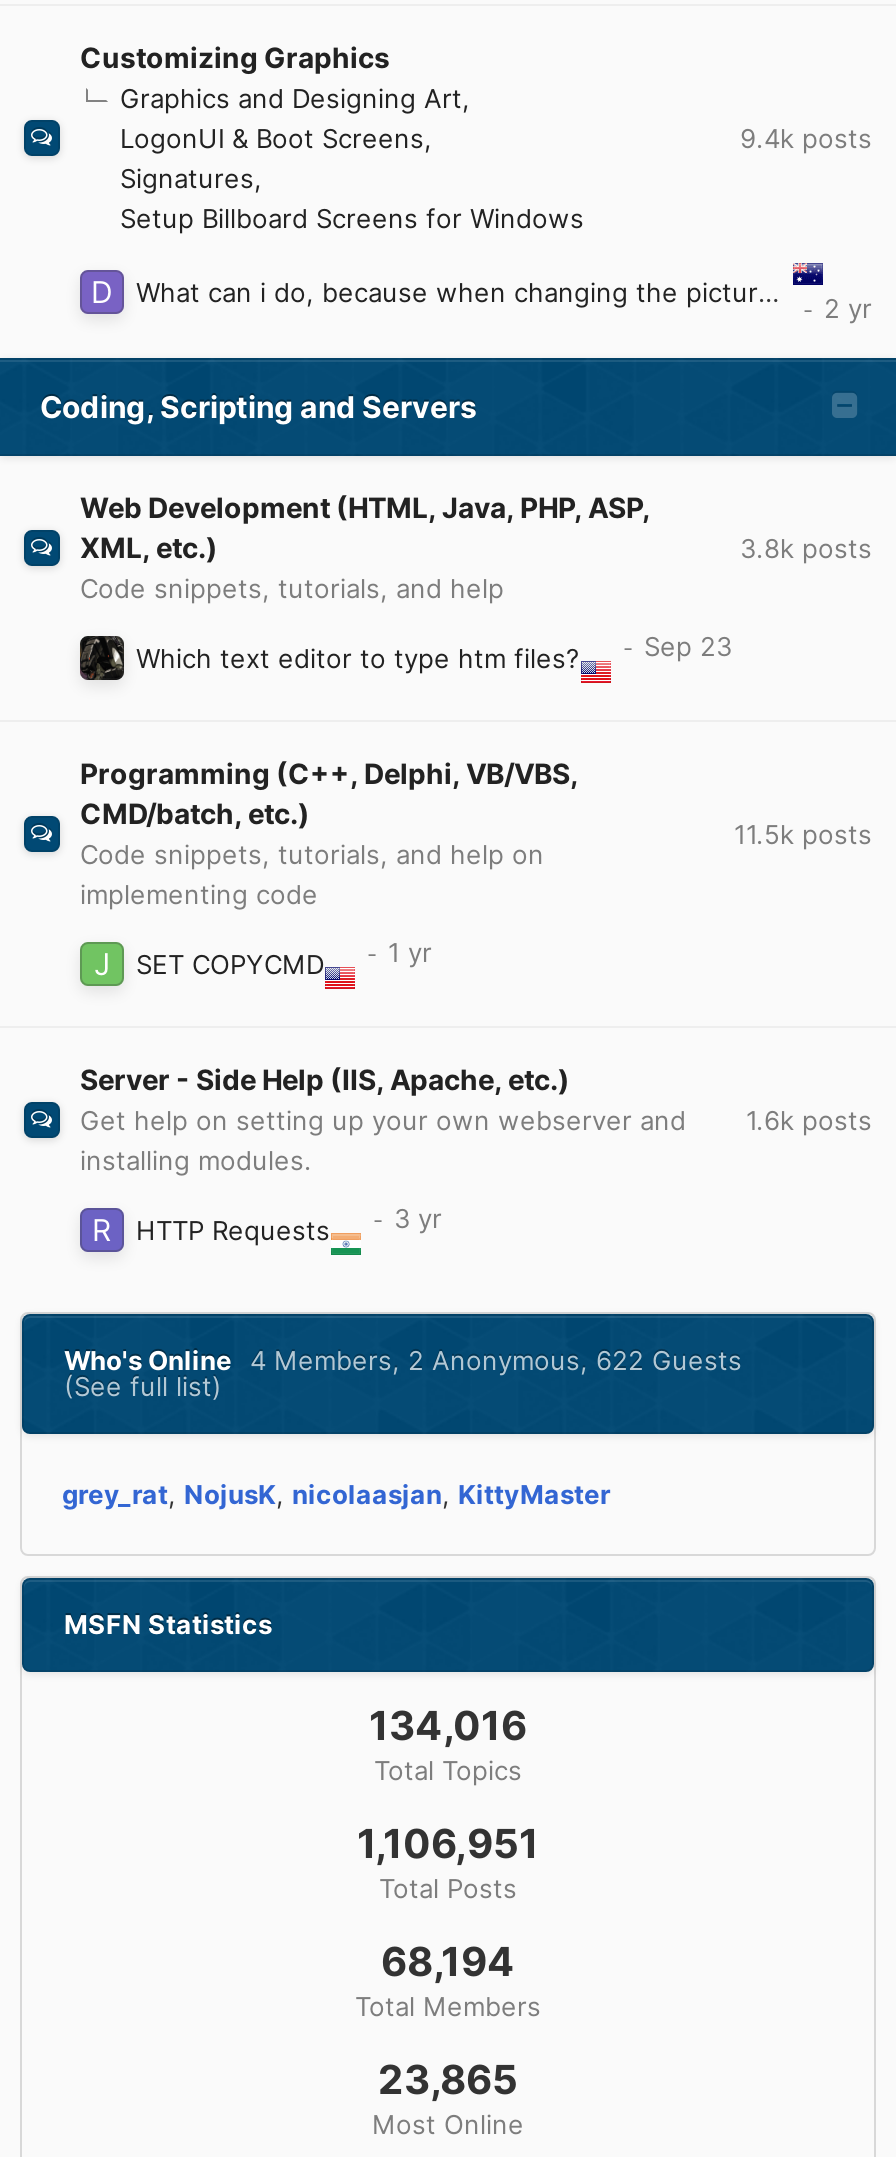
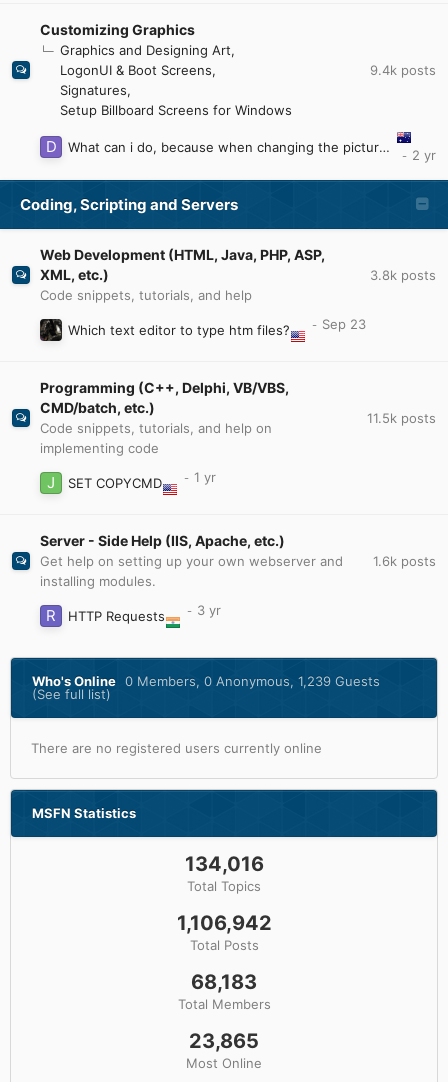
- Who's Online 4 Members, 2 Anonymous, 622 Guests
+ Who's Online 0 Members, 0 Anonymous, 1,239 Guests

- grey_rat NojusK nicolaasjan KittyMaster
+ There are no registered users currently online

- 1,106,951
+ 1,106,942

- 68,194
+ 68,183
